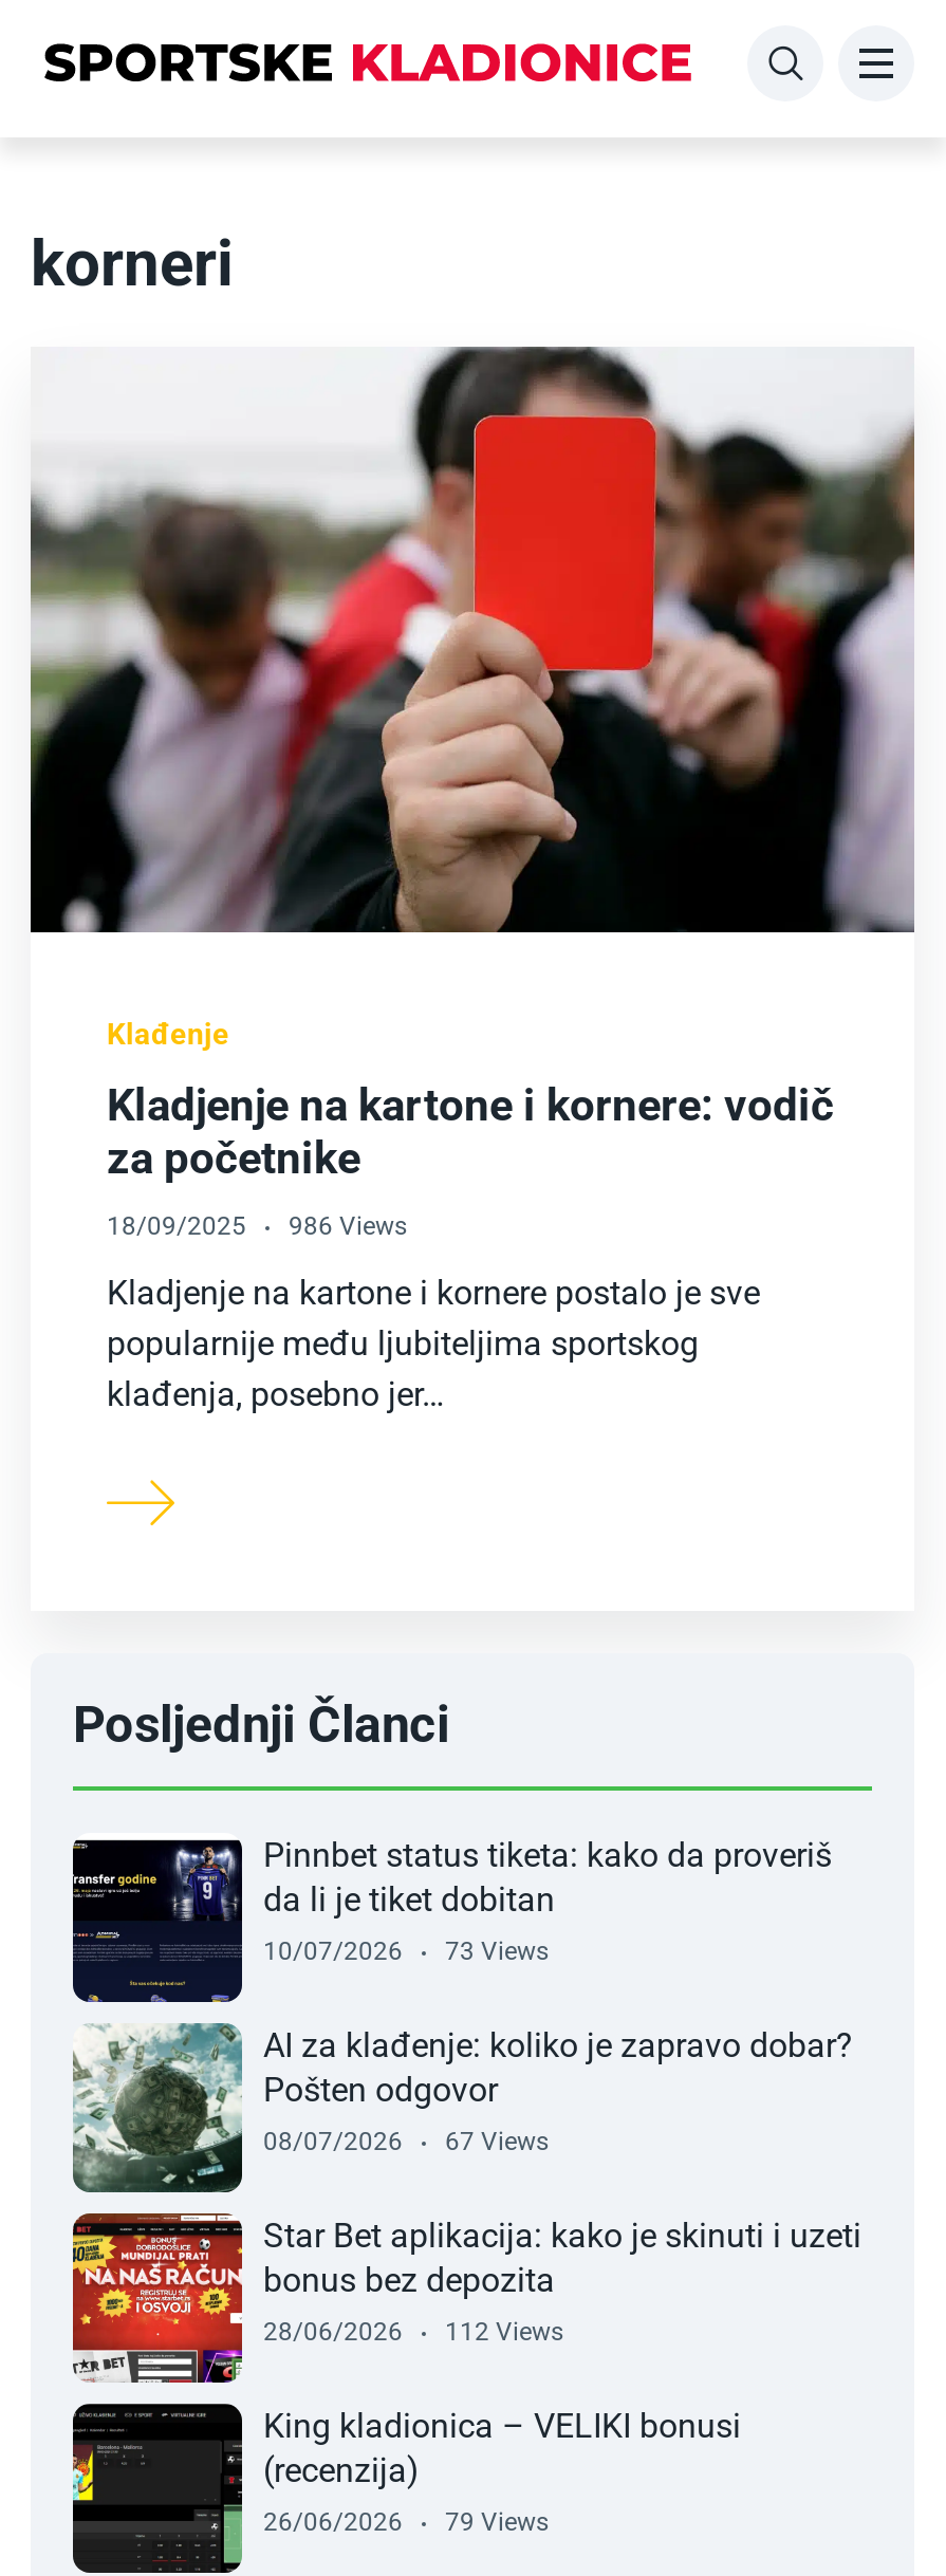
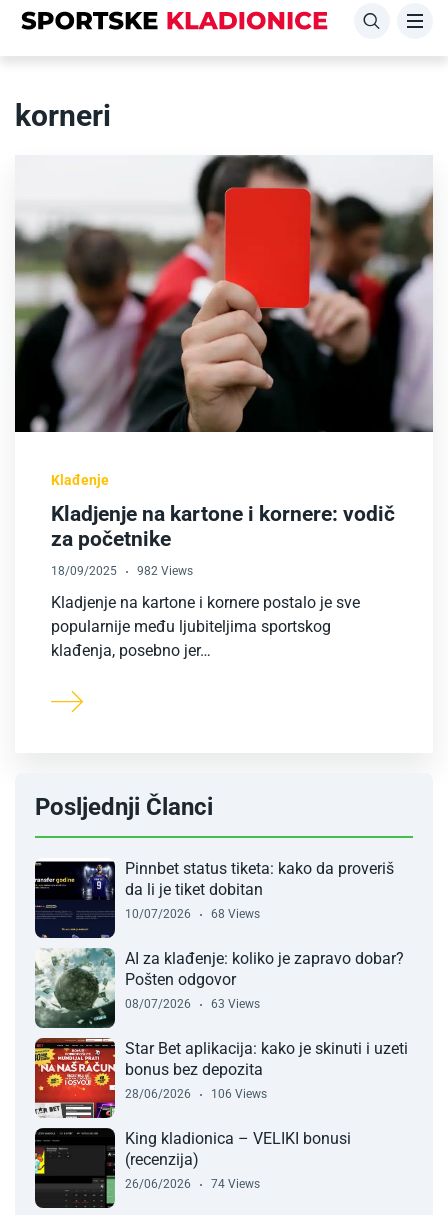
- 18/09/2025 986 Views
+ 18/09/2025 982 Views

- 10/07/2026 73 Views
+ 10/07/2026 68 Views

- 08/07/2026 67 Views
+ 08/07/2026 63 Views

- 28/06/2026 112 Views
+ 28/06/2026 106 Views

- 26/06/2026 79 Views
+ 26/06/2026 74 Views
